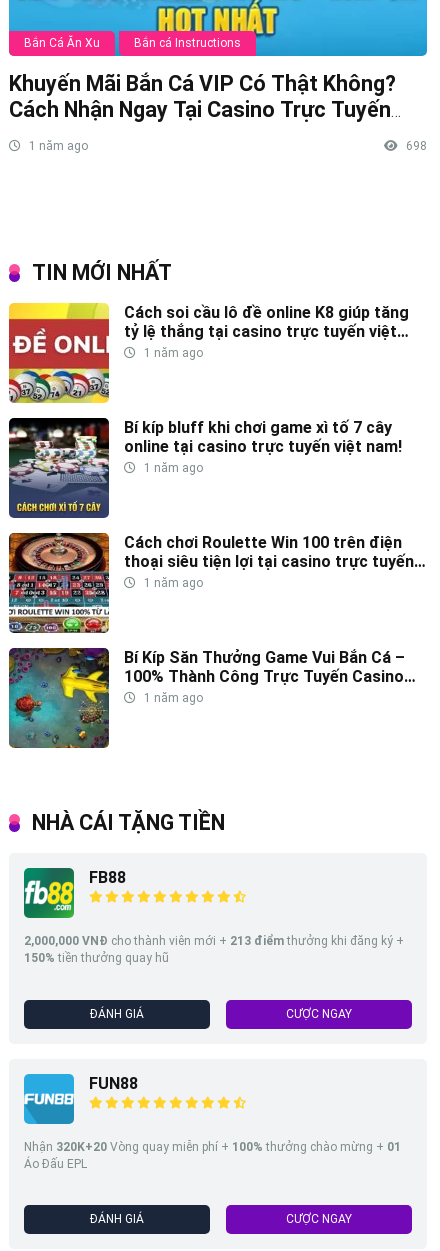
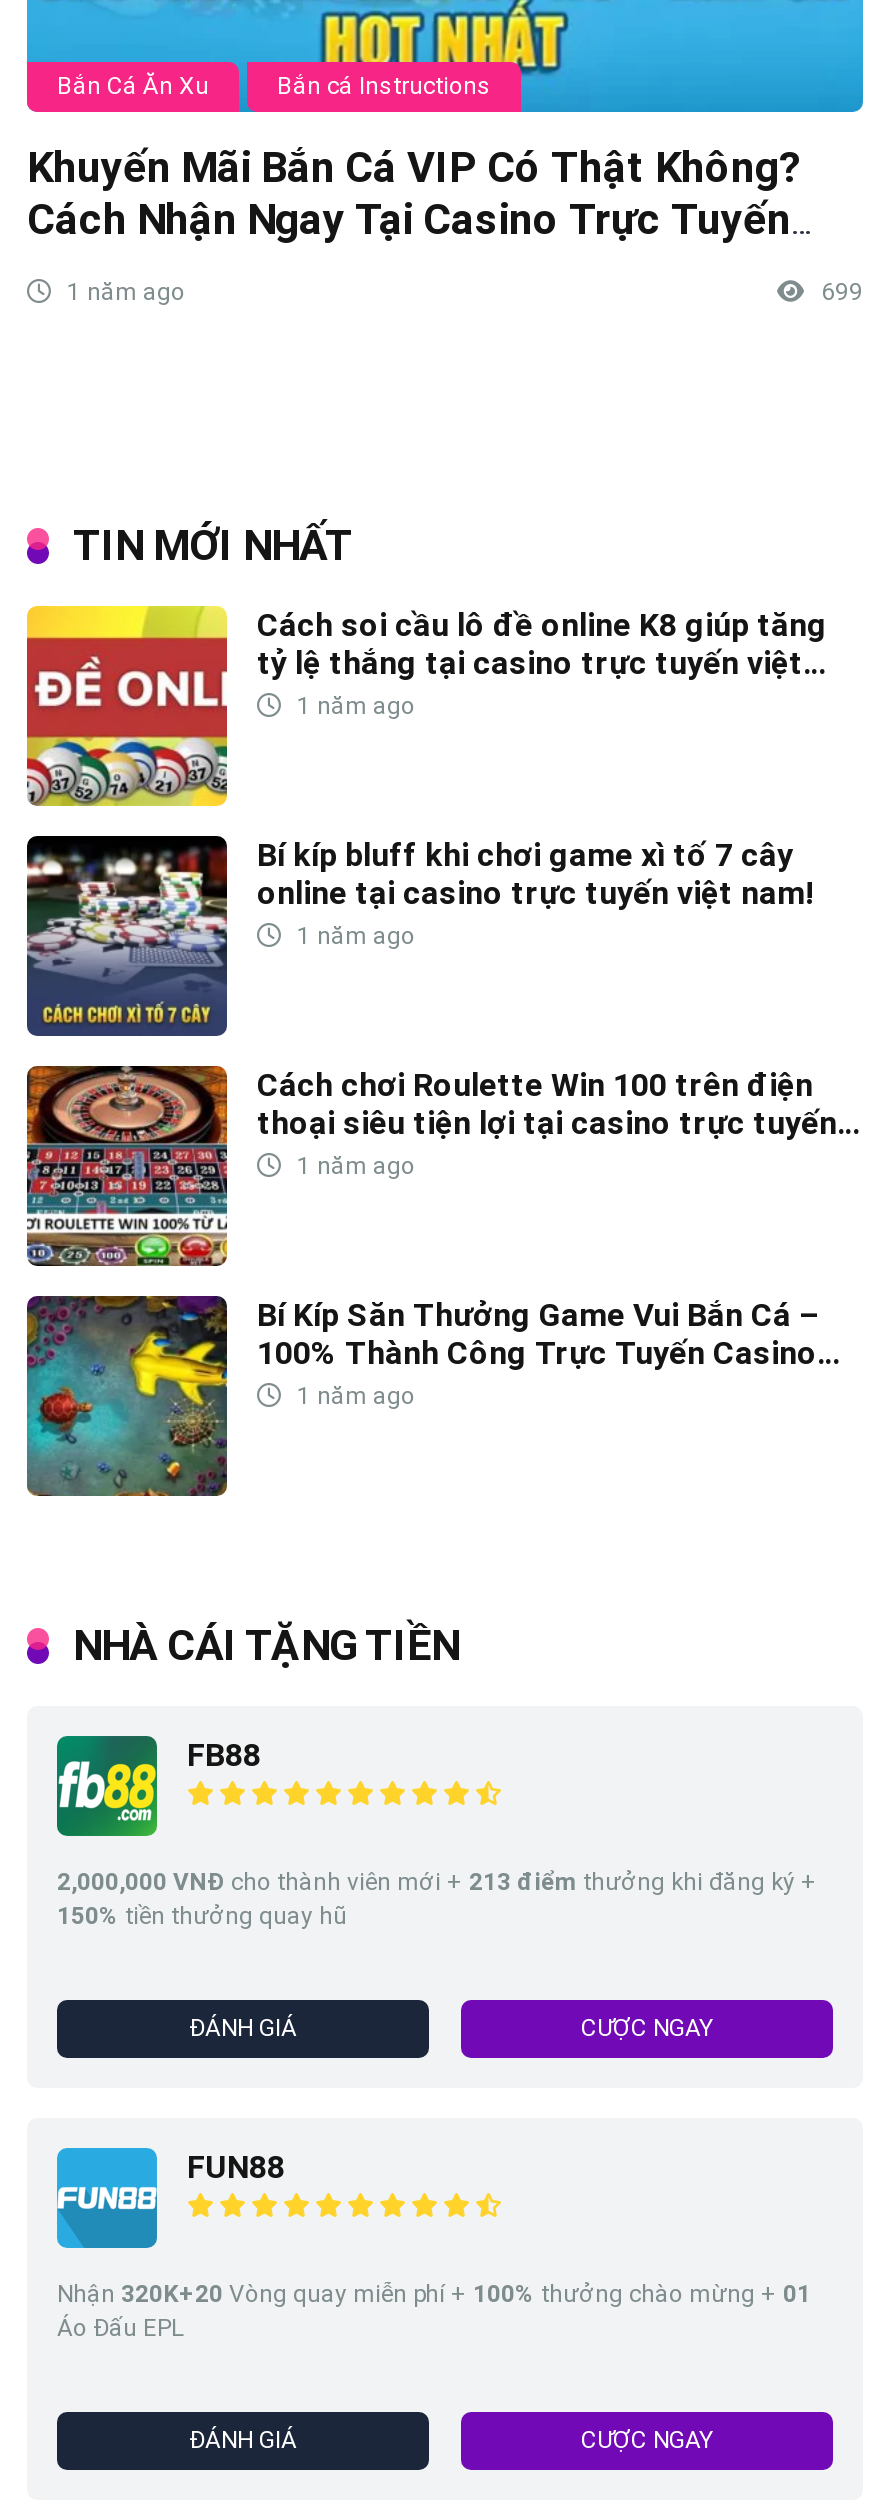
- 698
+ 699
